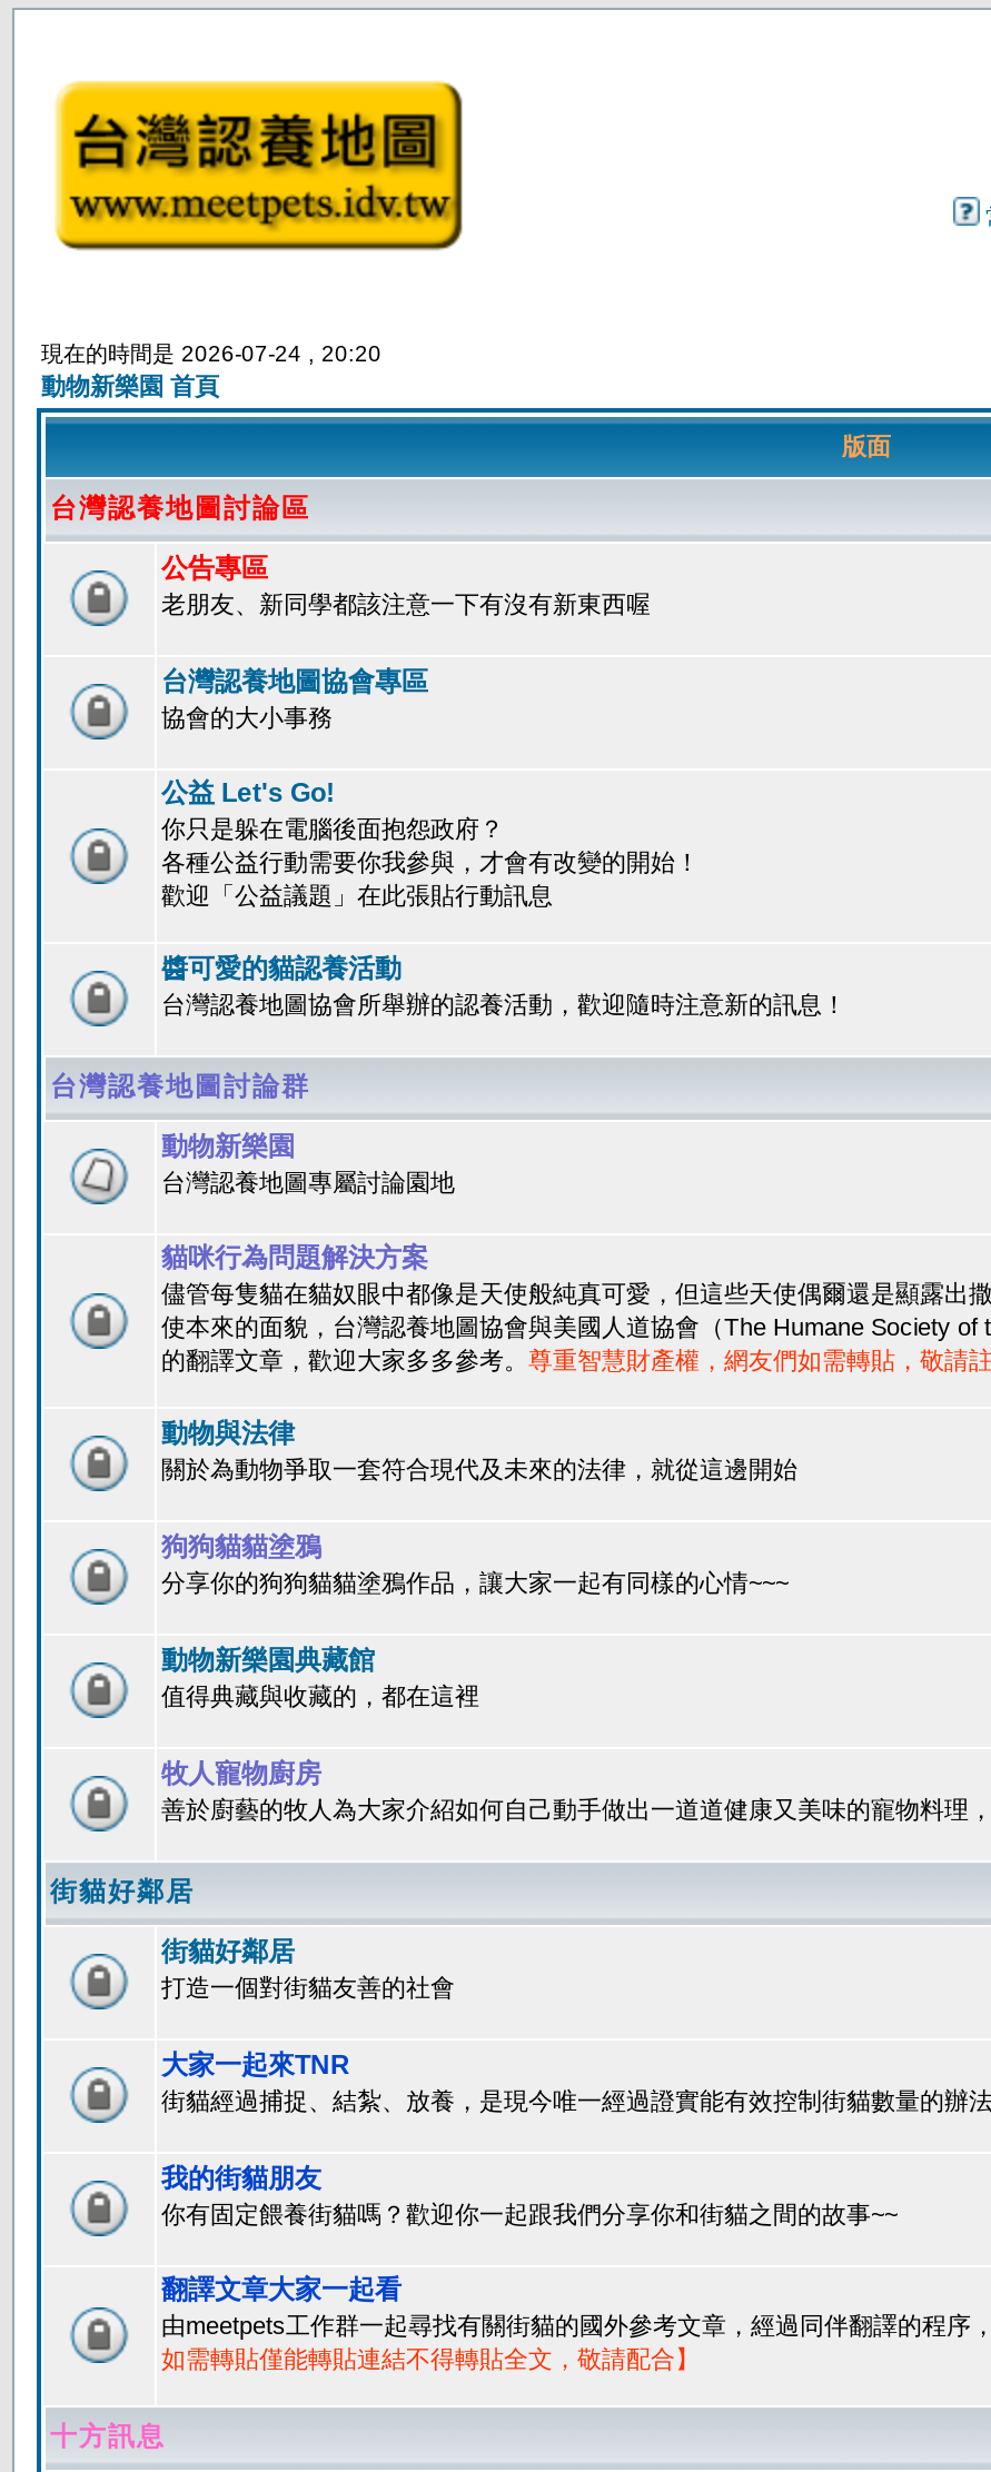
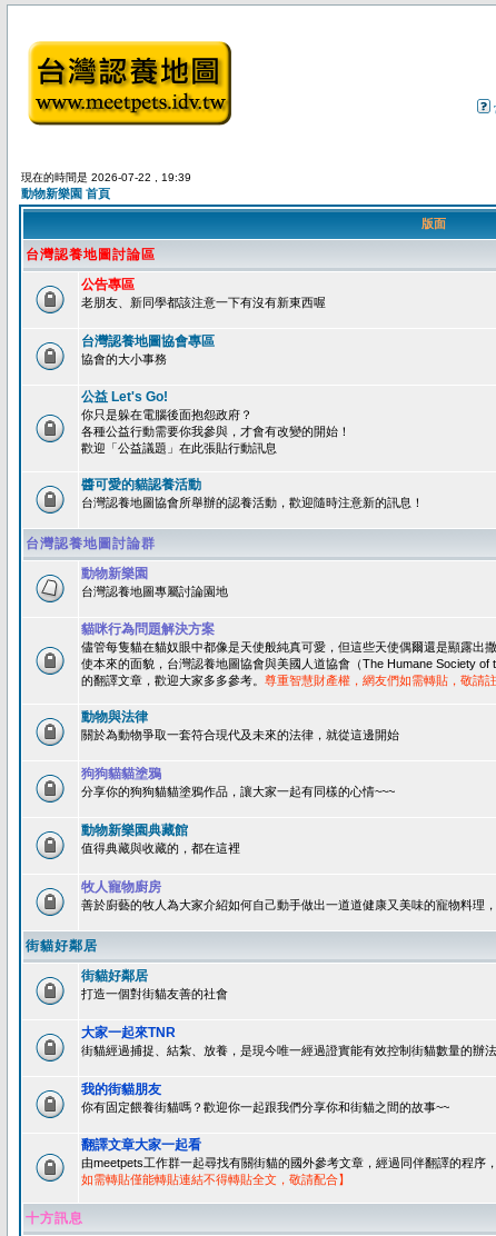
- 現在的時間是 2026-07-24 , 20:20
+ 現在的時間是 2026-07-22 , 19:39
